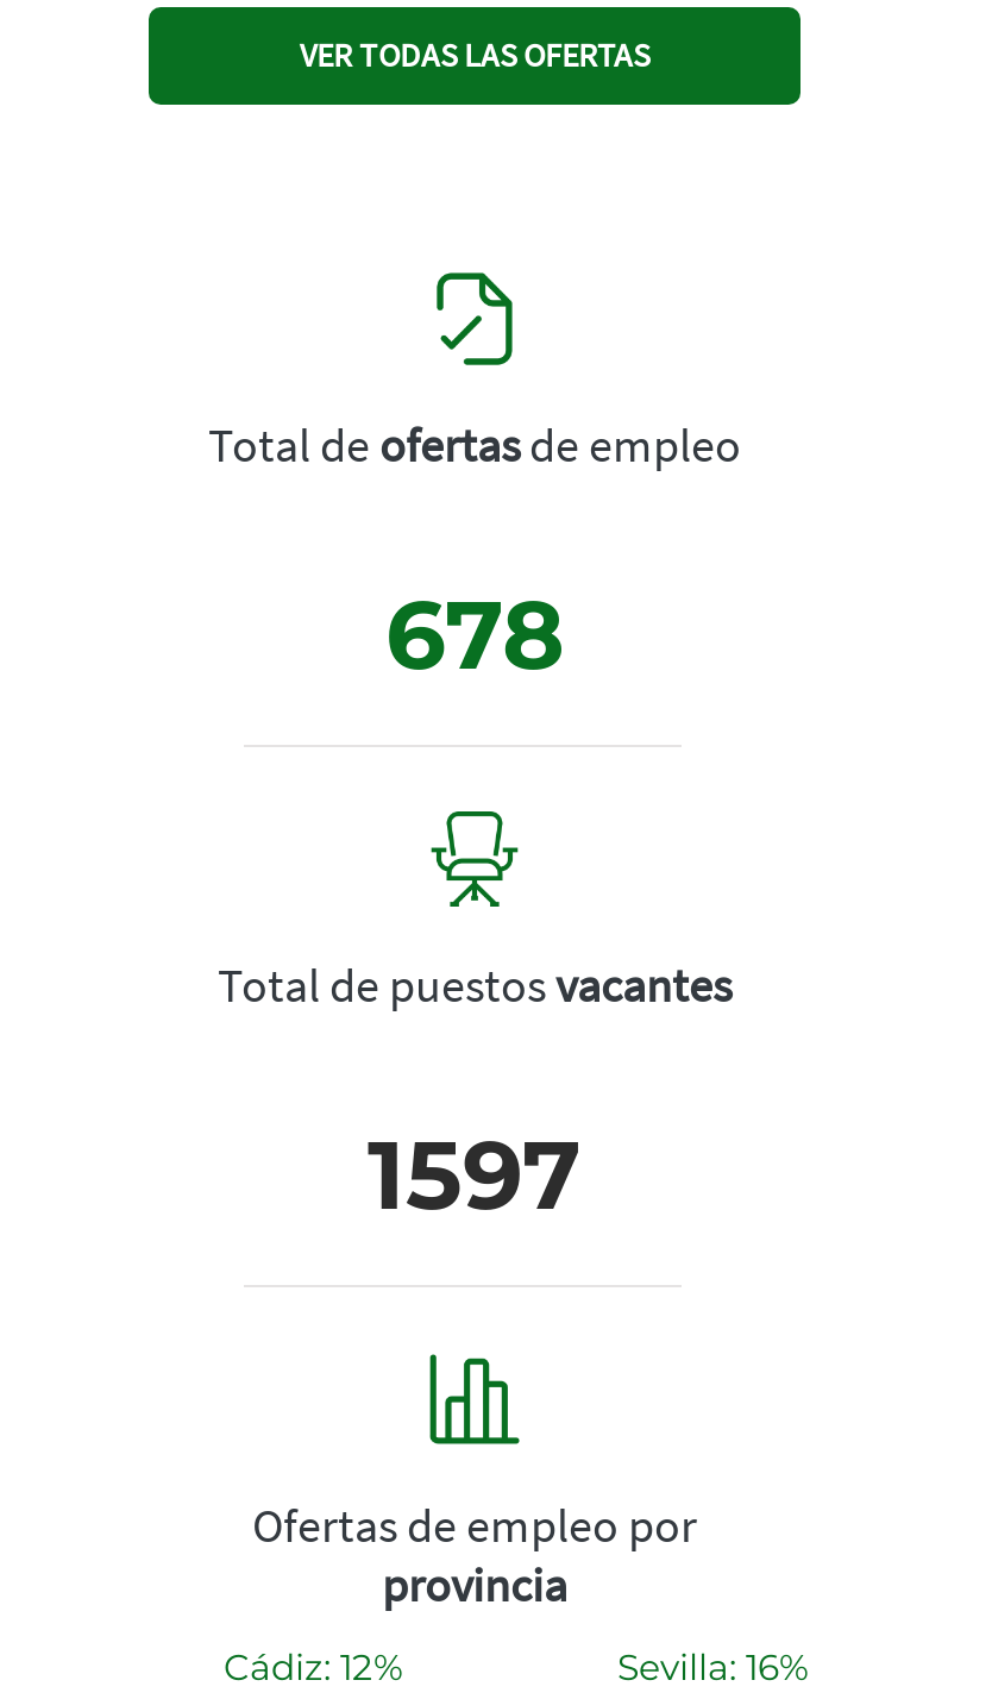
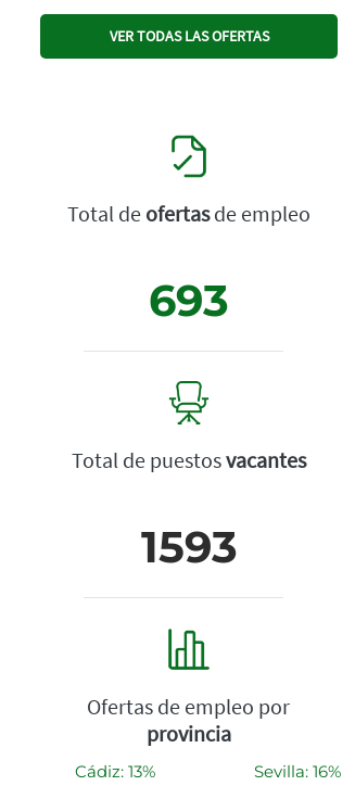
- 678
+ 693

- 1597
+ 1593

- Cádiz: 12%
+ Cádiz: 13%
